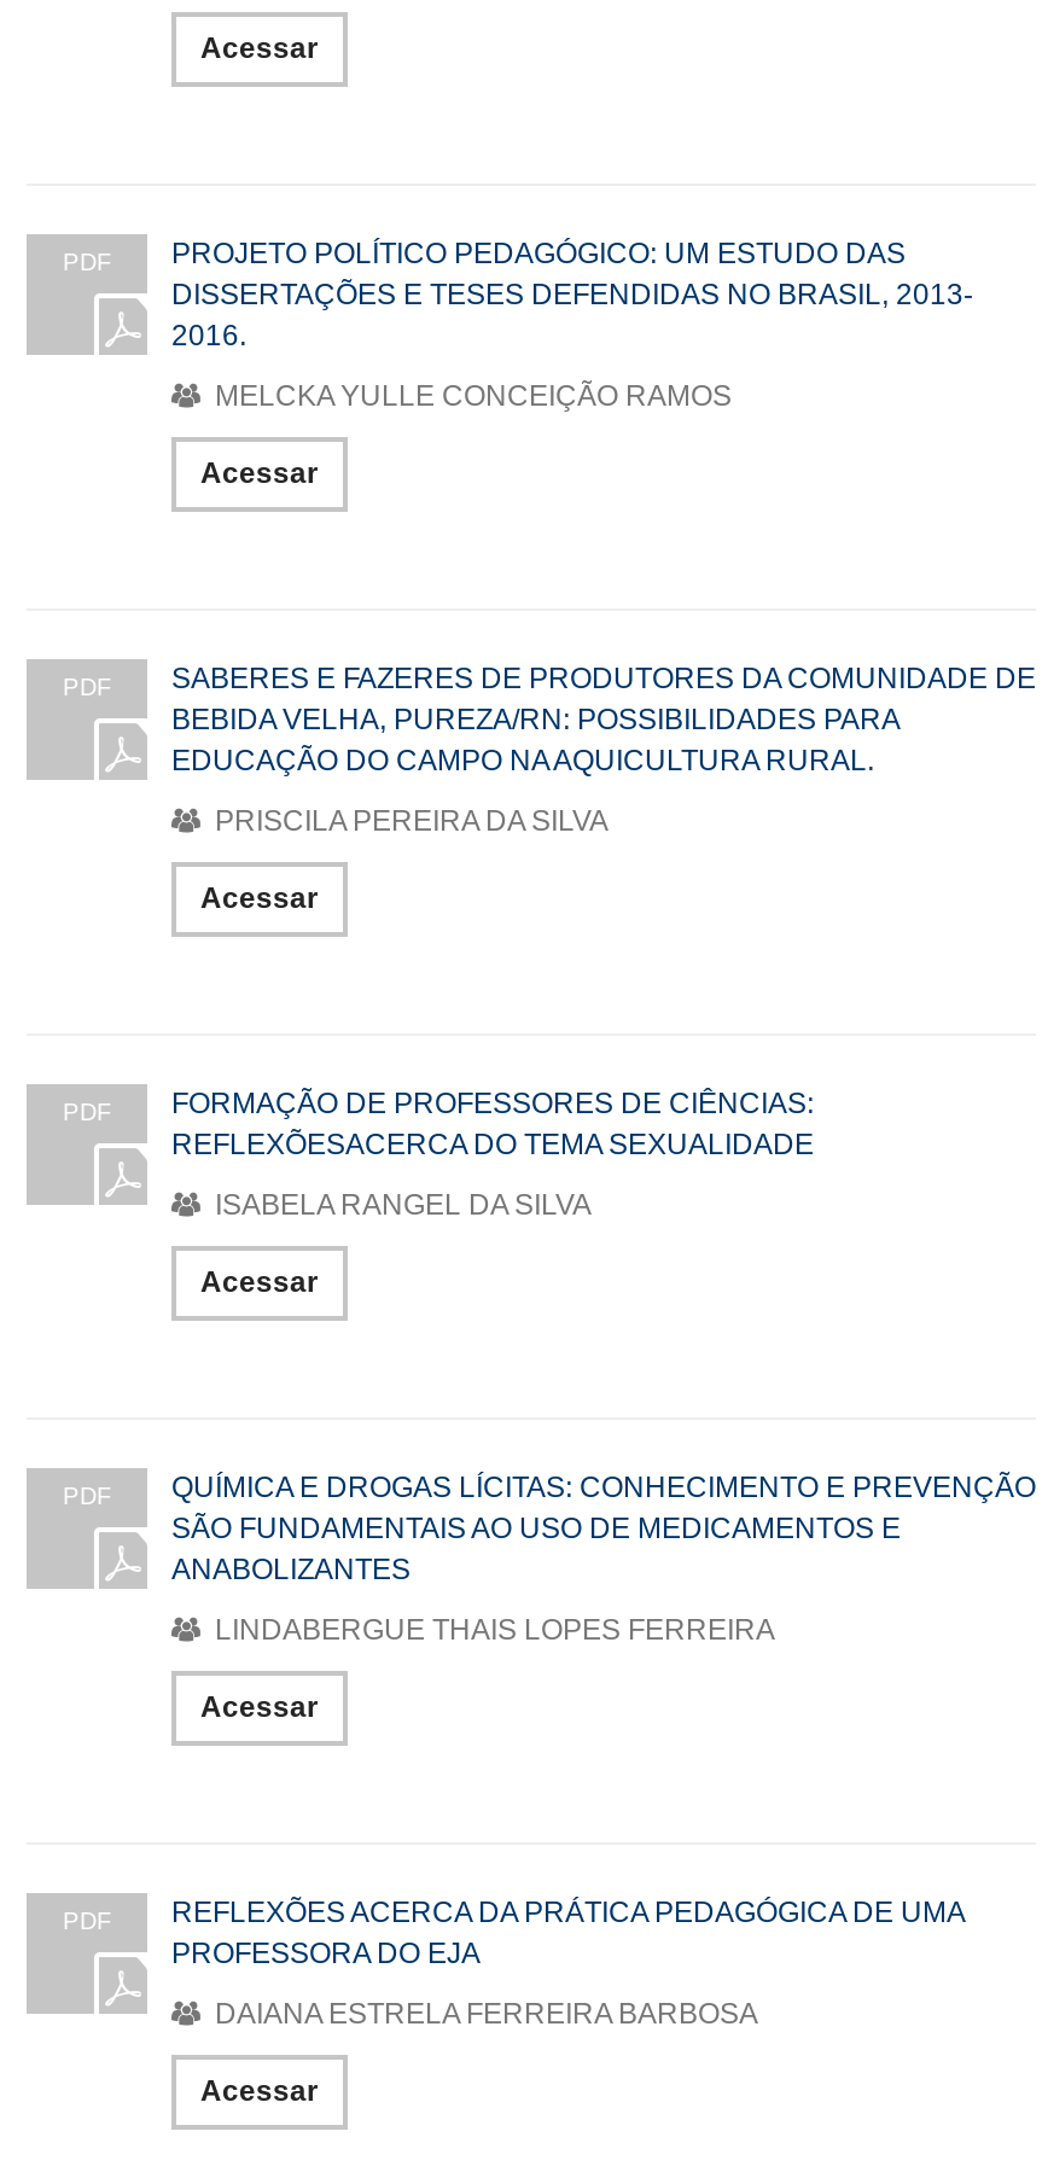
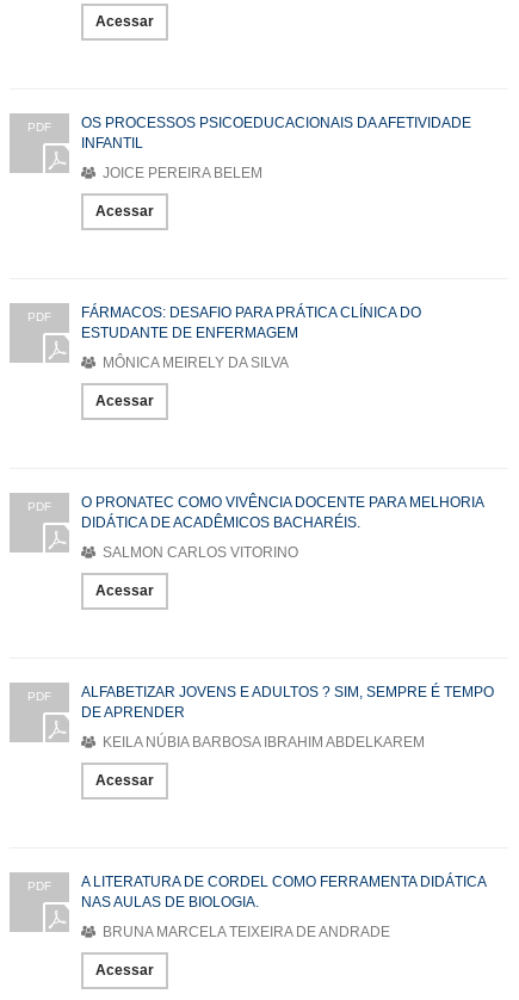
- PROJETO POLÍTICO PEDAGÓGICO: UM ESTUDO DAS
- DISSERTAÇÕES E TESES DEFENDIDAS NO BRASIL, 2013-
- 2016.
+ OS PROCESSOS PSICOEDUCACIONAIS DA AFETIVIDADE
+ INFANTIL

- MELCKA YULLE CONCEIÇÃO RAMOS
+ JOICE PEREIRA BELEM

- SABERES E FAZERES DE PRODUTORES DA COMUNIDADE DE
- BEBIDA VELHA, PUREZA/RN: POSSIBILIDADES PARA
- EDUCAÇÃO DO CAMPO NA AQUICULTURA RURAL.
+ FÁRMACOS: DESAFIO PARA PRÁTICA CLÍNICA DO
+ ESTUDANTE DE ENFERMAGEM

- PRISCILA PEREIRA DA SILVA
+ MÔNICA MEIRELY DA SILVA

- FORMAÇÃO DE PROFESSORES DE CIÊNCIAS:
- REFLEXÕESACERCA DO TEMA SEXUALIDADE
+ O PRONATEC COMO VIVÊNCIA DOCENTE PARA MELHORIA
+ DIDÁTICA DE ACADÊMICOS BACHARÉIS.

- ISABELA RANGEL DA SILVA
+ SALMON CARLOS VITORINO

- QUÍMICA E DROGAS LÍCITAS: CONHECIMENTO E PREVENÇÃO
- SÃO FUNDAMENTAIS AO USO DE MEDICAMENTOS E
- ANABOLIZANTES
+ ALFABETIZAR JOVENS E ADULTOS ? SIM, SEMPRE É TEMPO
+ DE APRENDER

- LINDABERGUE THAIS LOPES FERREIRA
+ KEILA NÚBIA BARBOSA IBRAHIM ABDELKAREM

- REFLEXÕES ACERCA DA PRÁTICA PEDAGÓGICA DE UMA
- PROFESSORA DO EJA
+ A LITERATURA DE CORDEL COMO FERRAMENTA DIDÁTICA
+ NAS AULAS DE BIOLOGIA.

- DAIANA ESTRELA FERREIRA BARBOSA
+ BRUNA MARCELA TEIXEIRA DE ANDRADE
